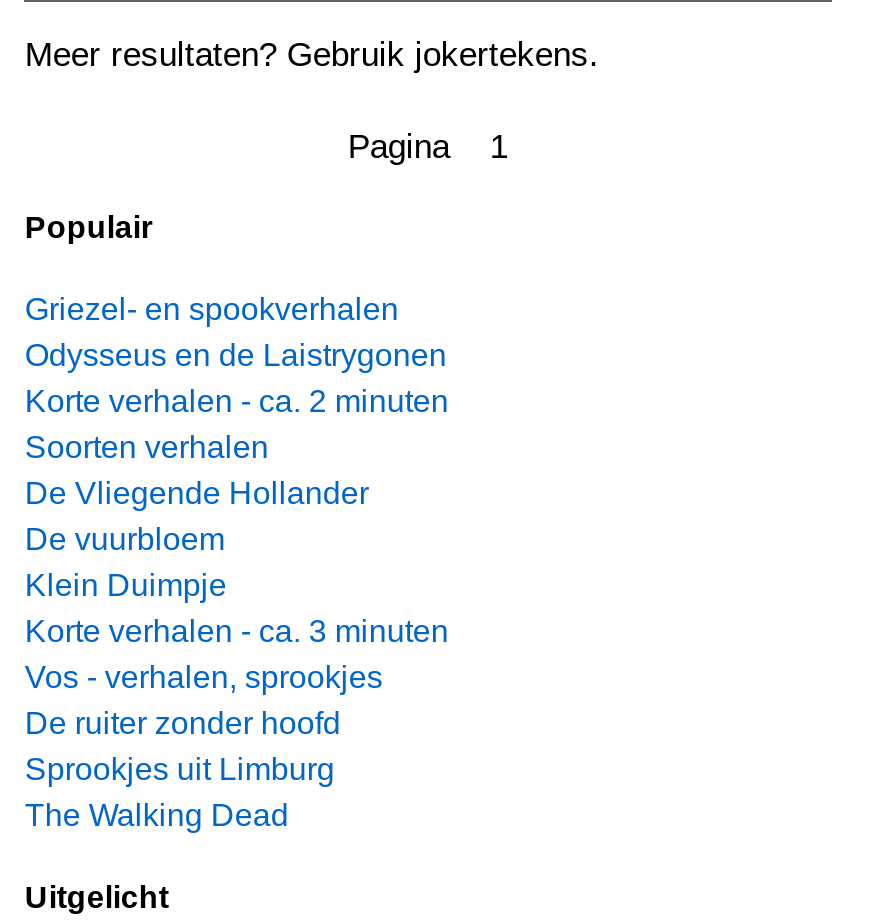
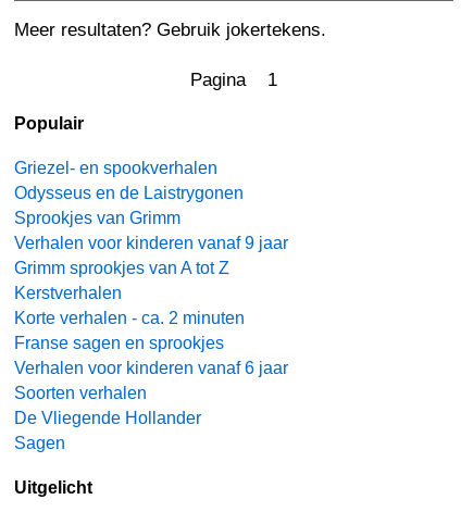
+ Sprookjes van Grimm
+ Verhalen voor kinderen vanaf 9 jaar
+ Grimm sprookjes van A tot Z
+ Kerstverhalen

moved down: Korte verhalen - ca. 2 minuten

+ Franse sagen en sprookjes
+ Verhalen voor kinderen vanaf 6 jaar

moved down: Soorten verhalen | De Vliegende Hollander

- De vuurbloem
- Klein Duimpje
- Korte verhalen - ca. 3 minuten
- Vos - verhalen, sprookjes
- De ruiter zonder hoofd
- Sprookjes uit Limburg
- The Walking Dead
+ Sagen
